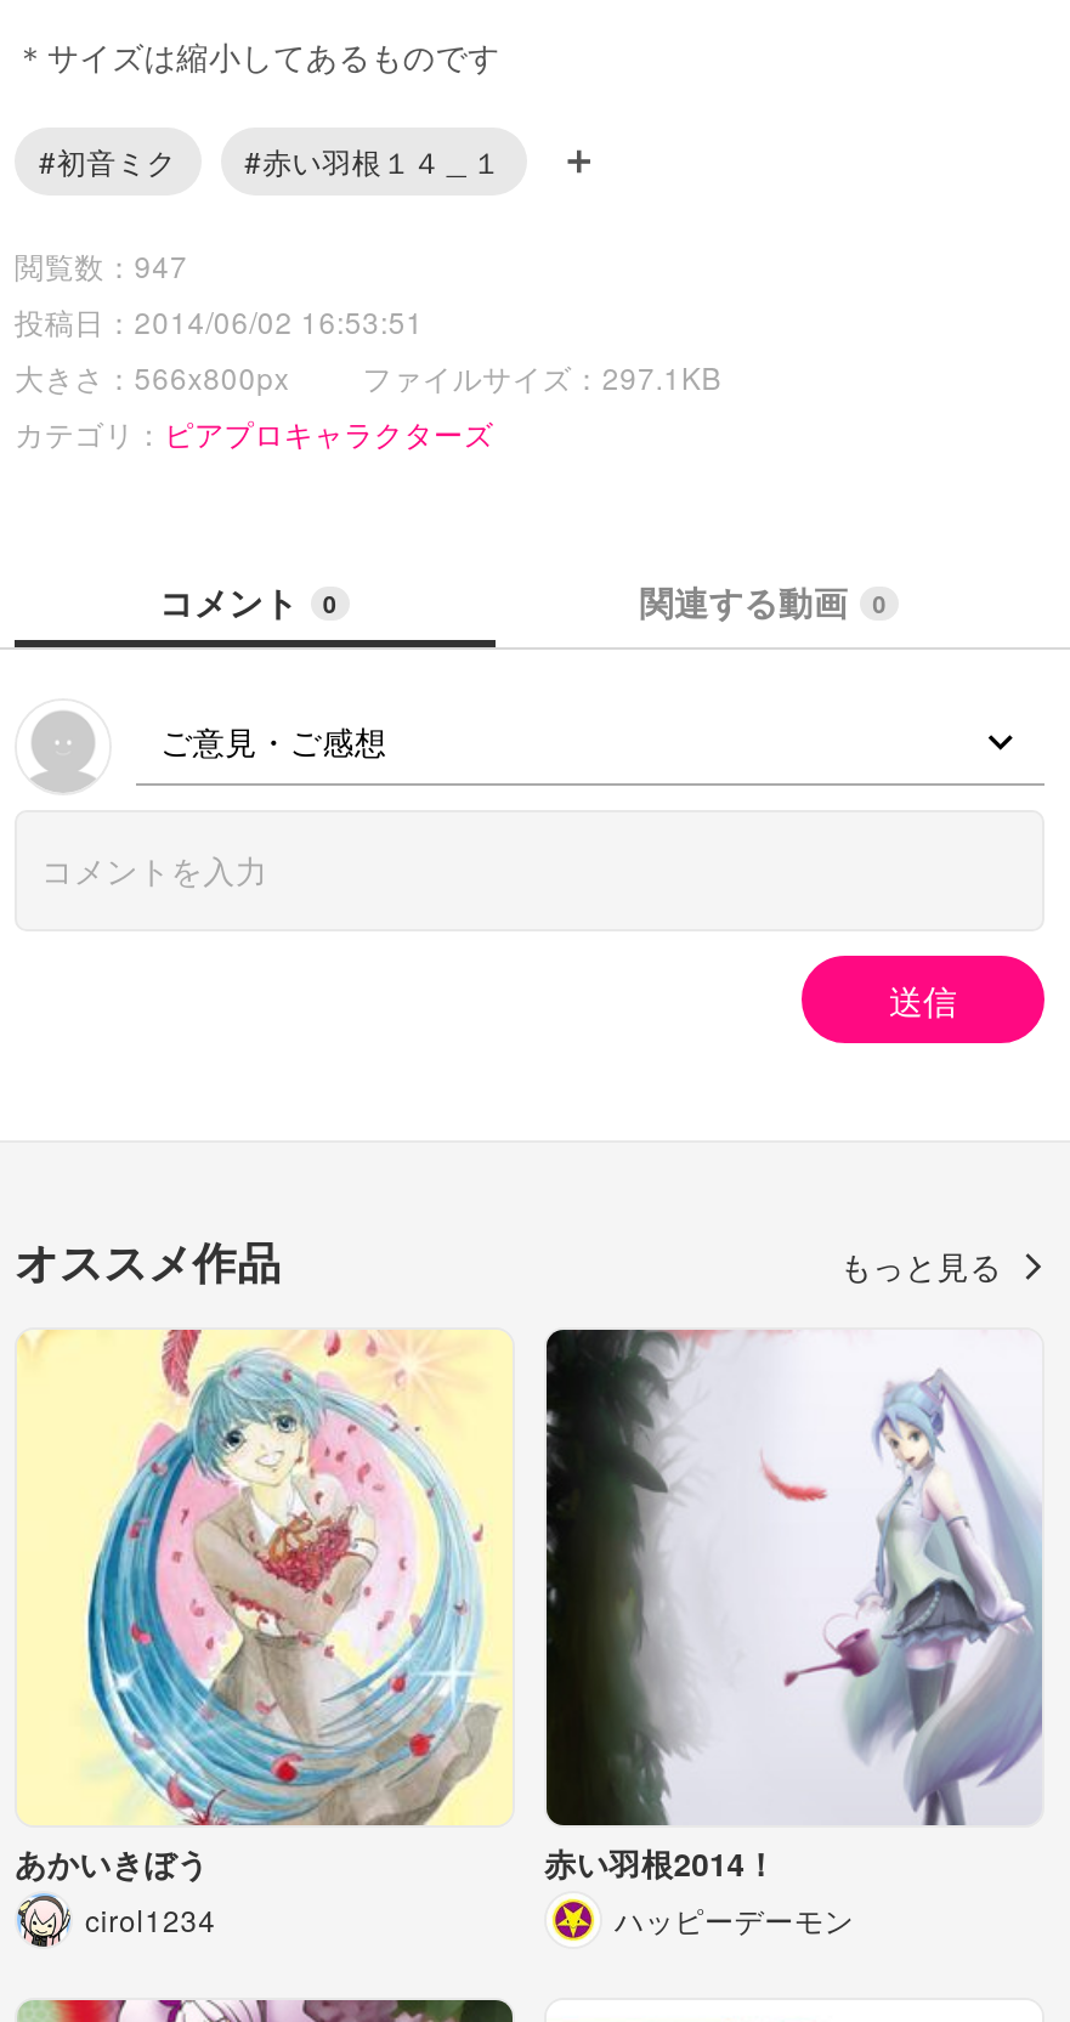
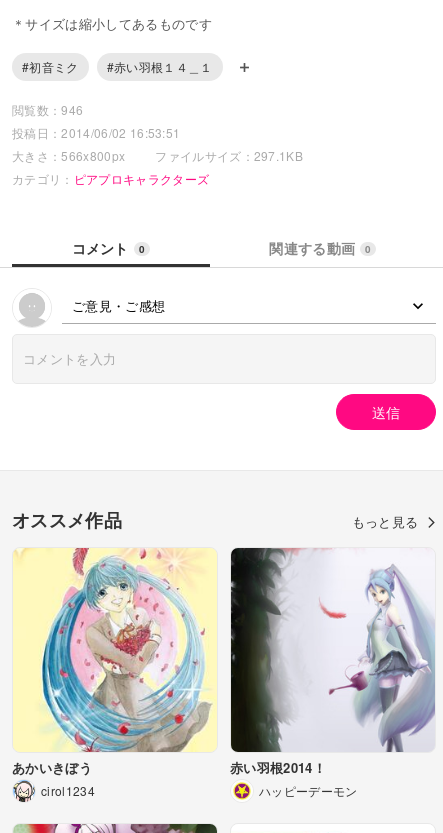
- 閲覧数：947
+ 閲覧数：946
